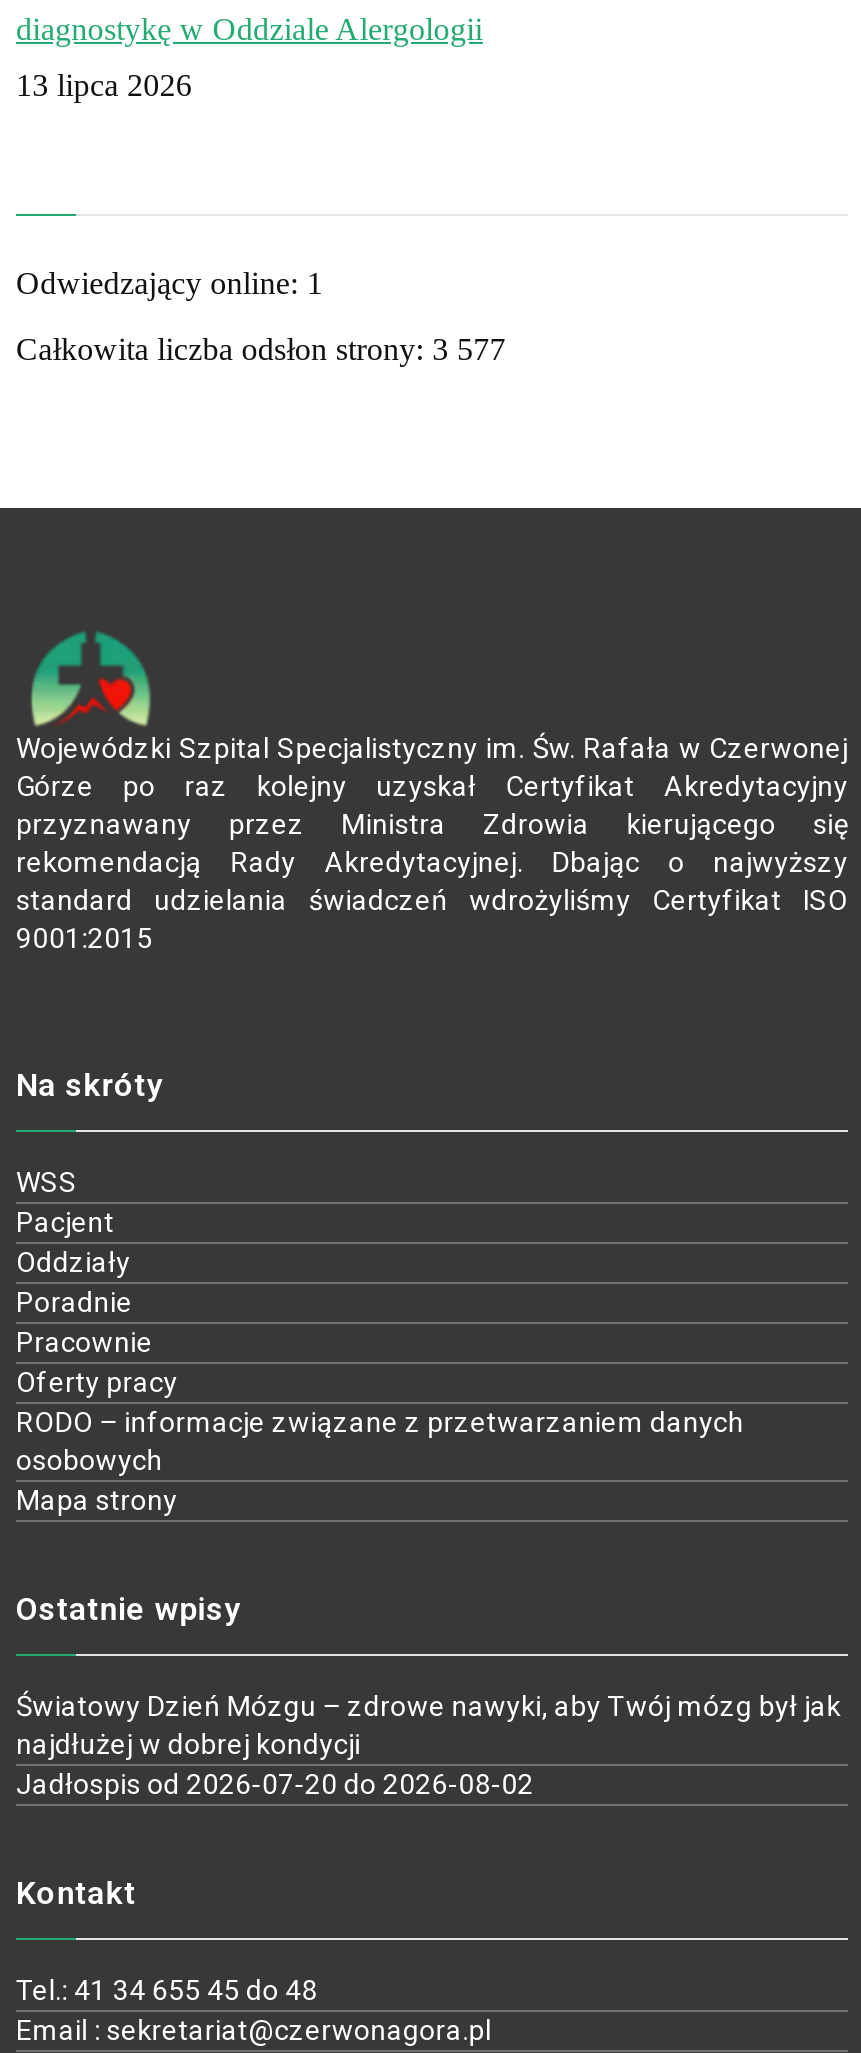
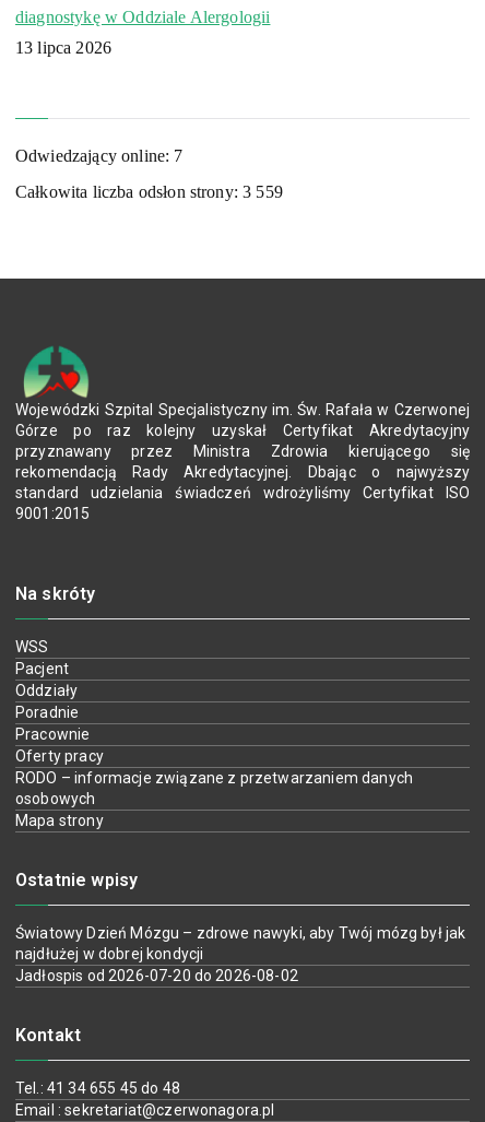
- Odwiedzający online: 1
+ Odwiedzający online: 7

- Całkowita liczba odsłon strony: 3 577
+ Całkowita liczba odsłon strony: 3 559
